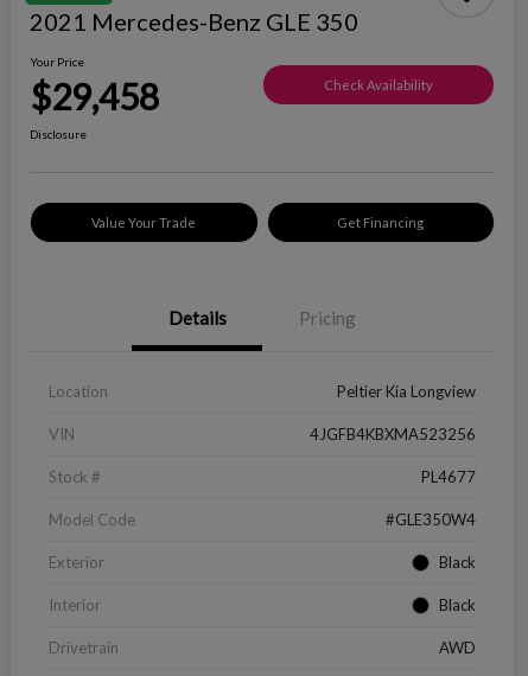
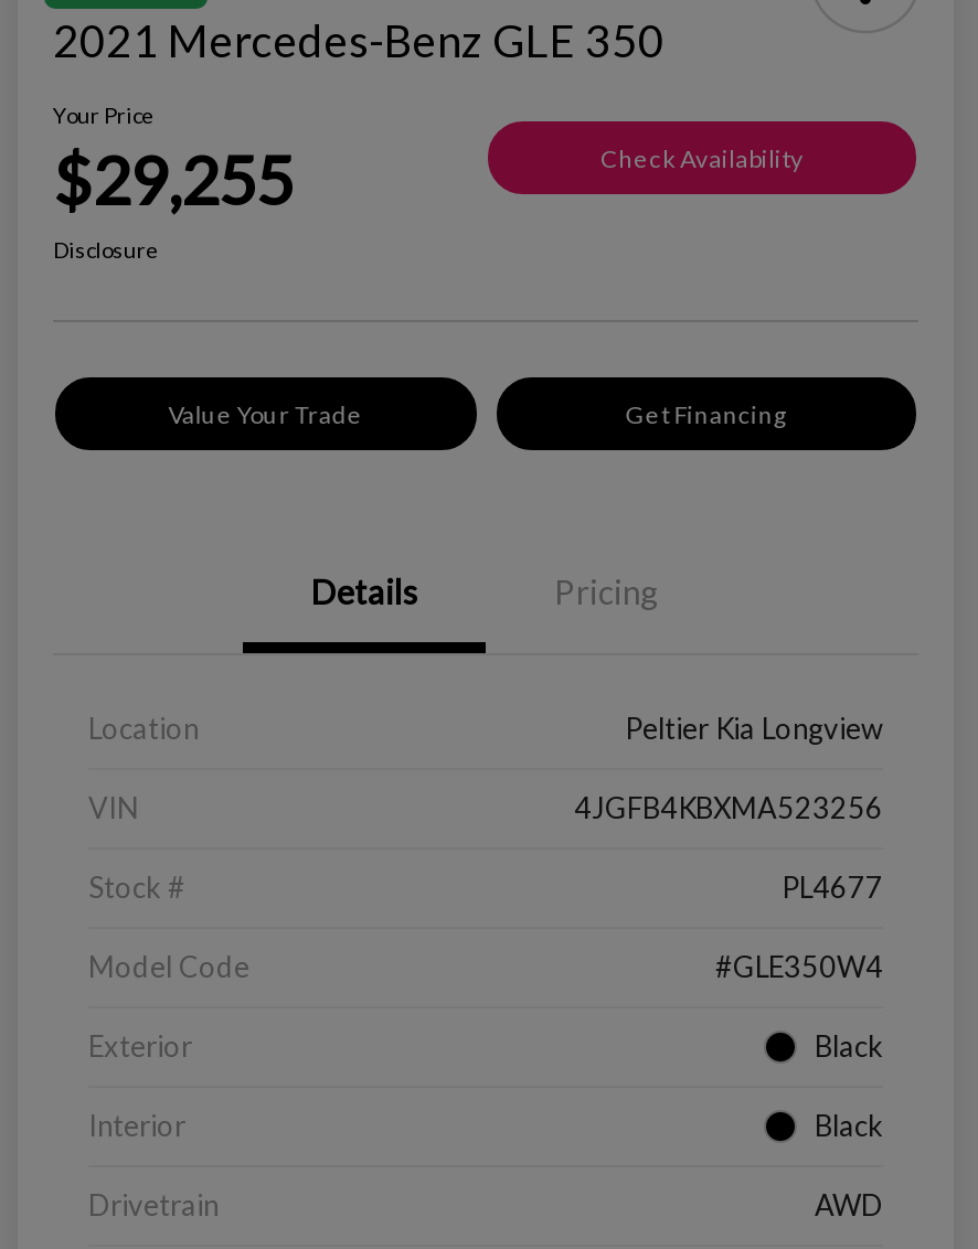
- $29,458
+ $29,255
